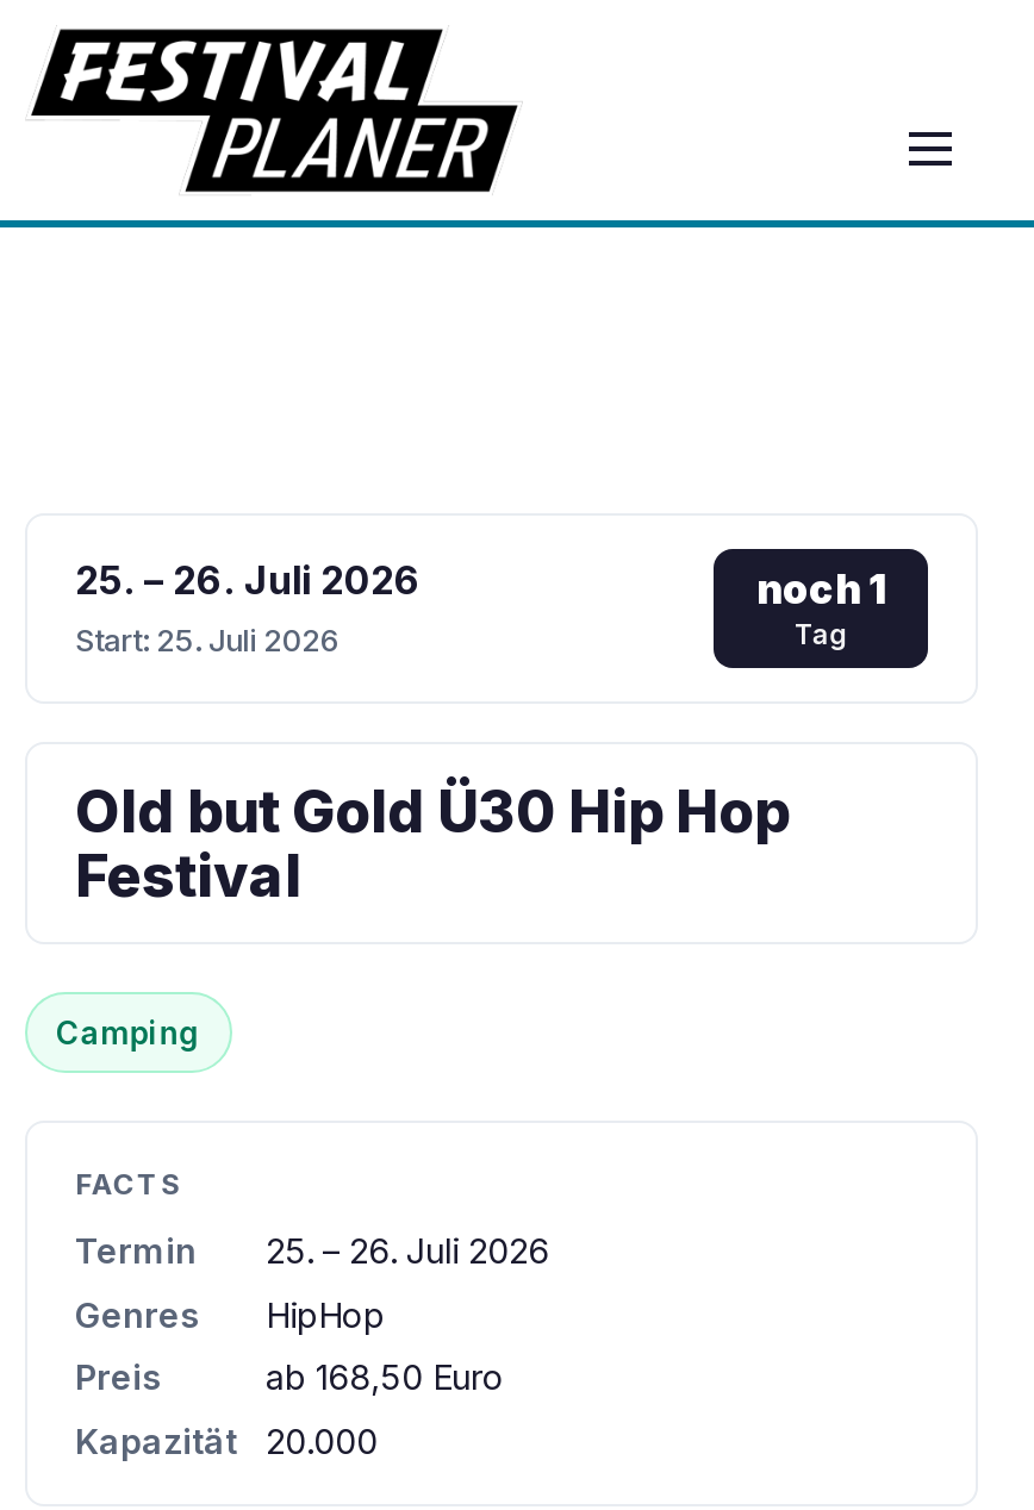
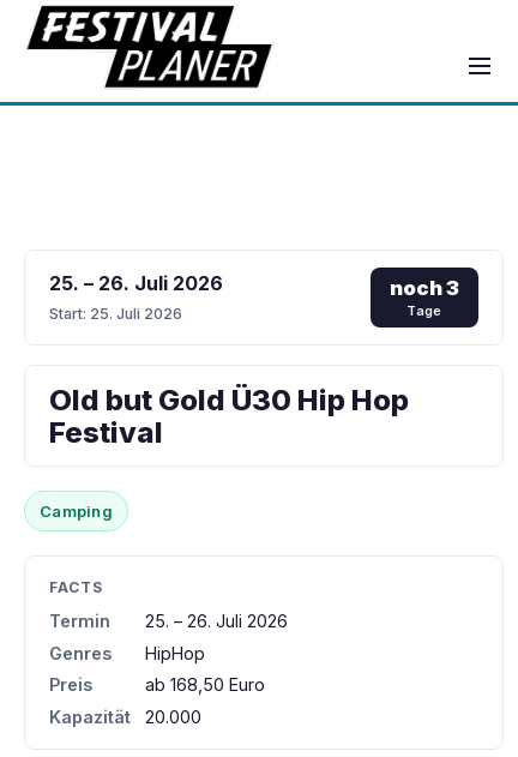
- noch 1
- Tag
+ noch 3
+ Tage
